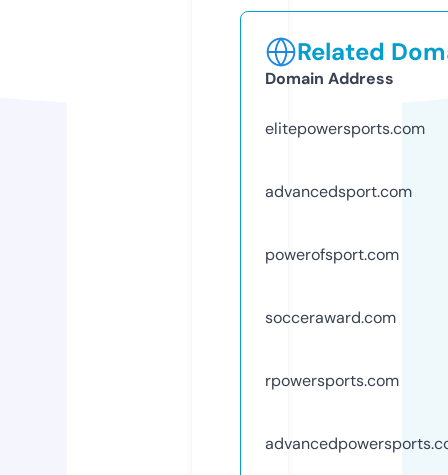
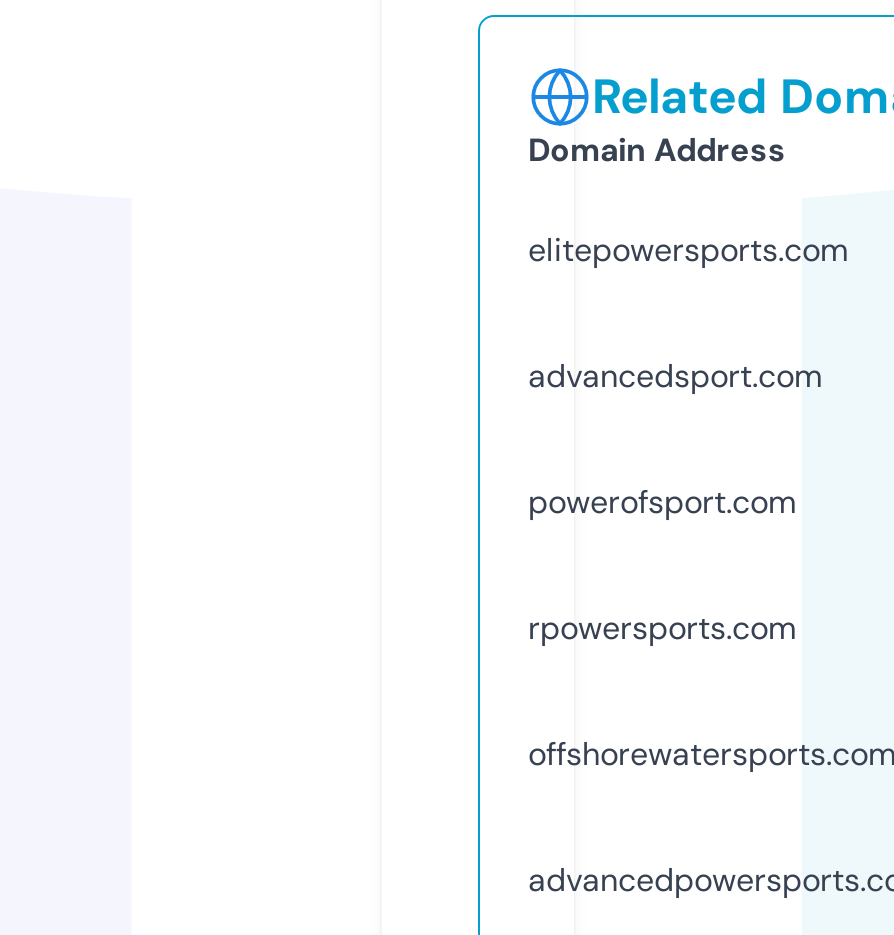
- socceraward.com

moved up: rpowersports.com

+ offshorewatersports.com
